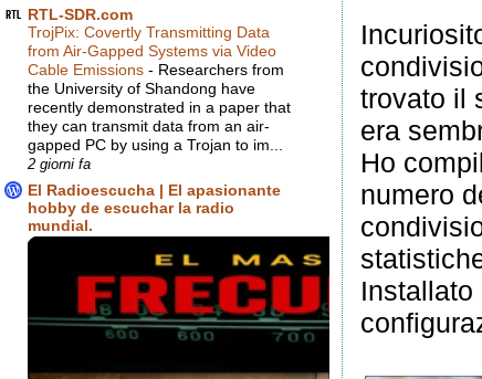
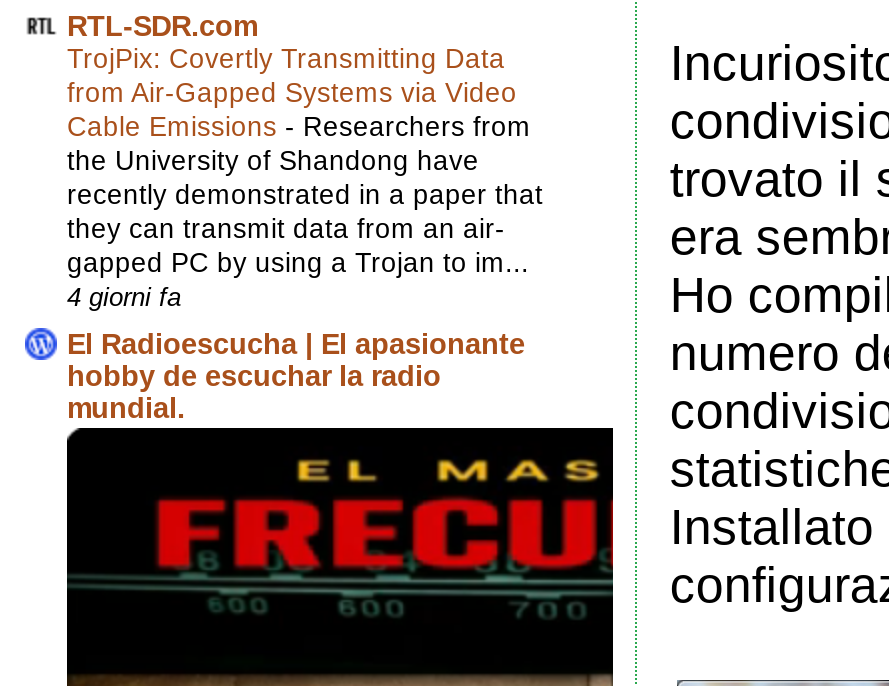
- 2 giorni fa
+ 4 giorni fa
